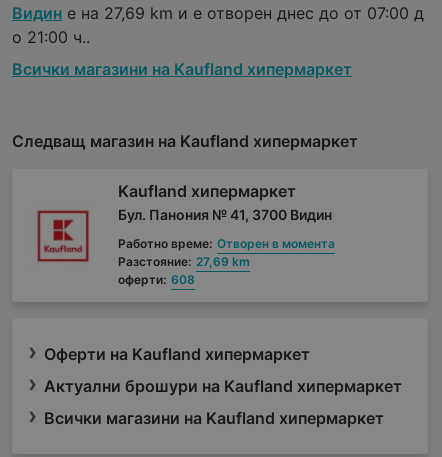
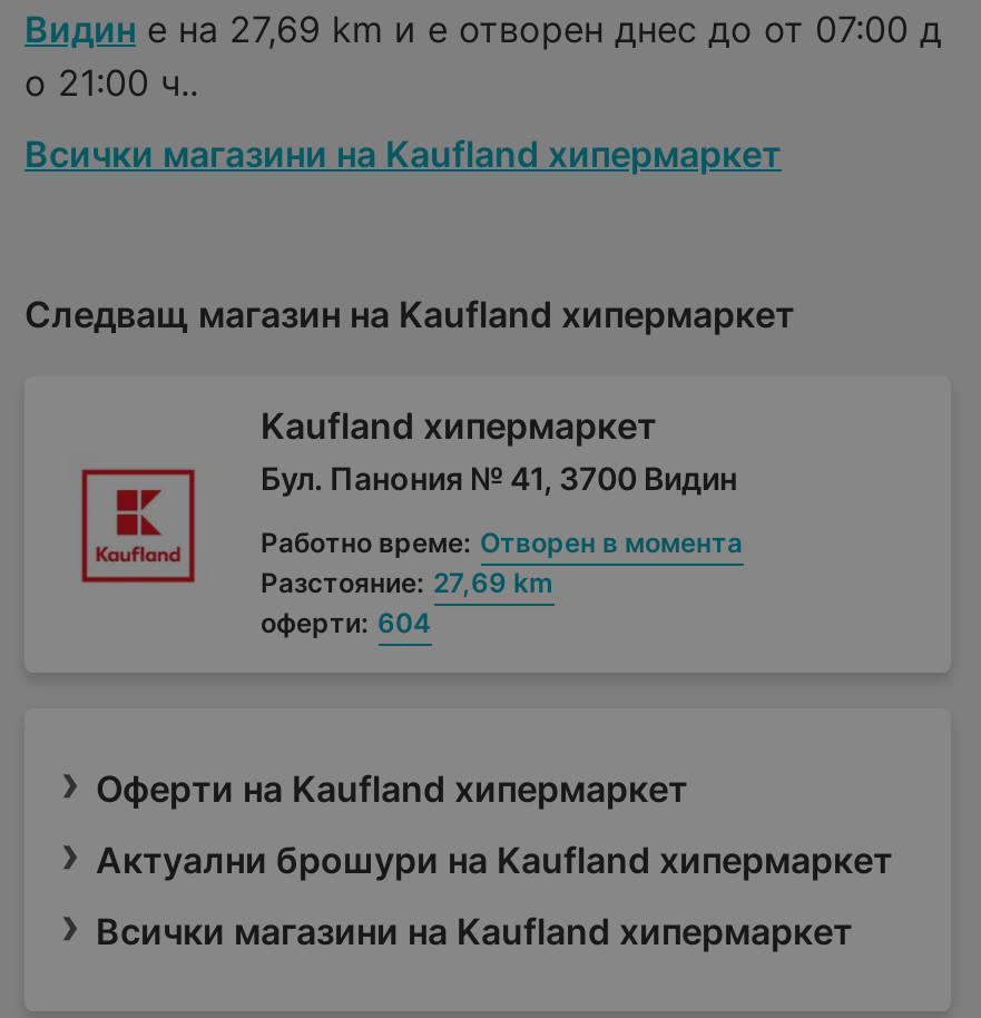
- оферти: 608
+ оферти: 604
